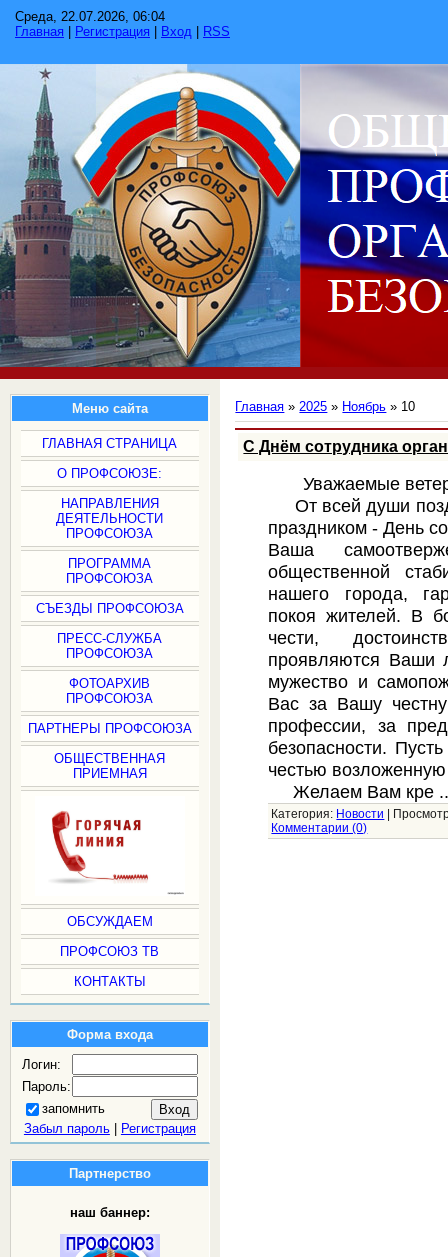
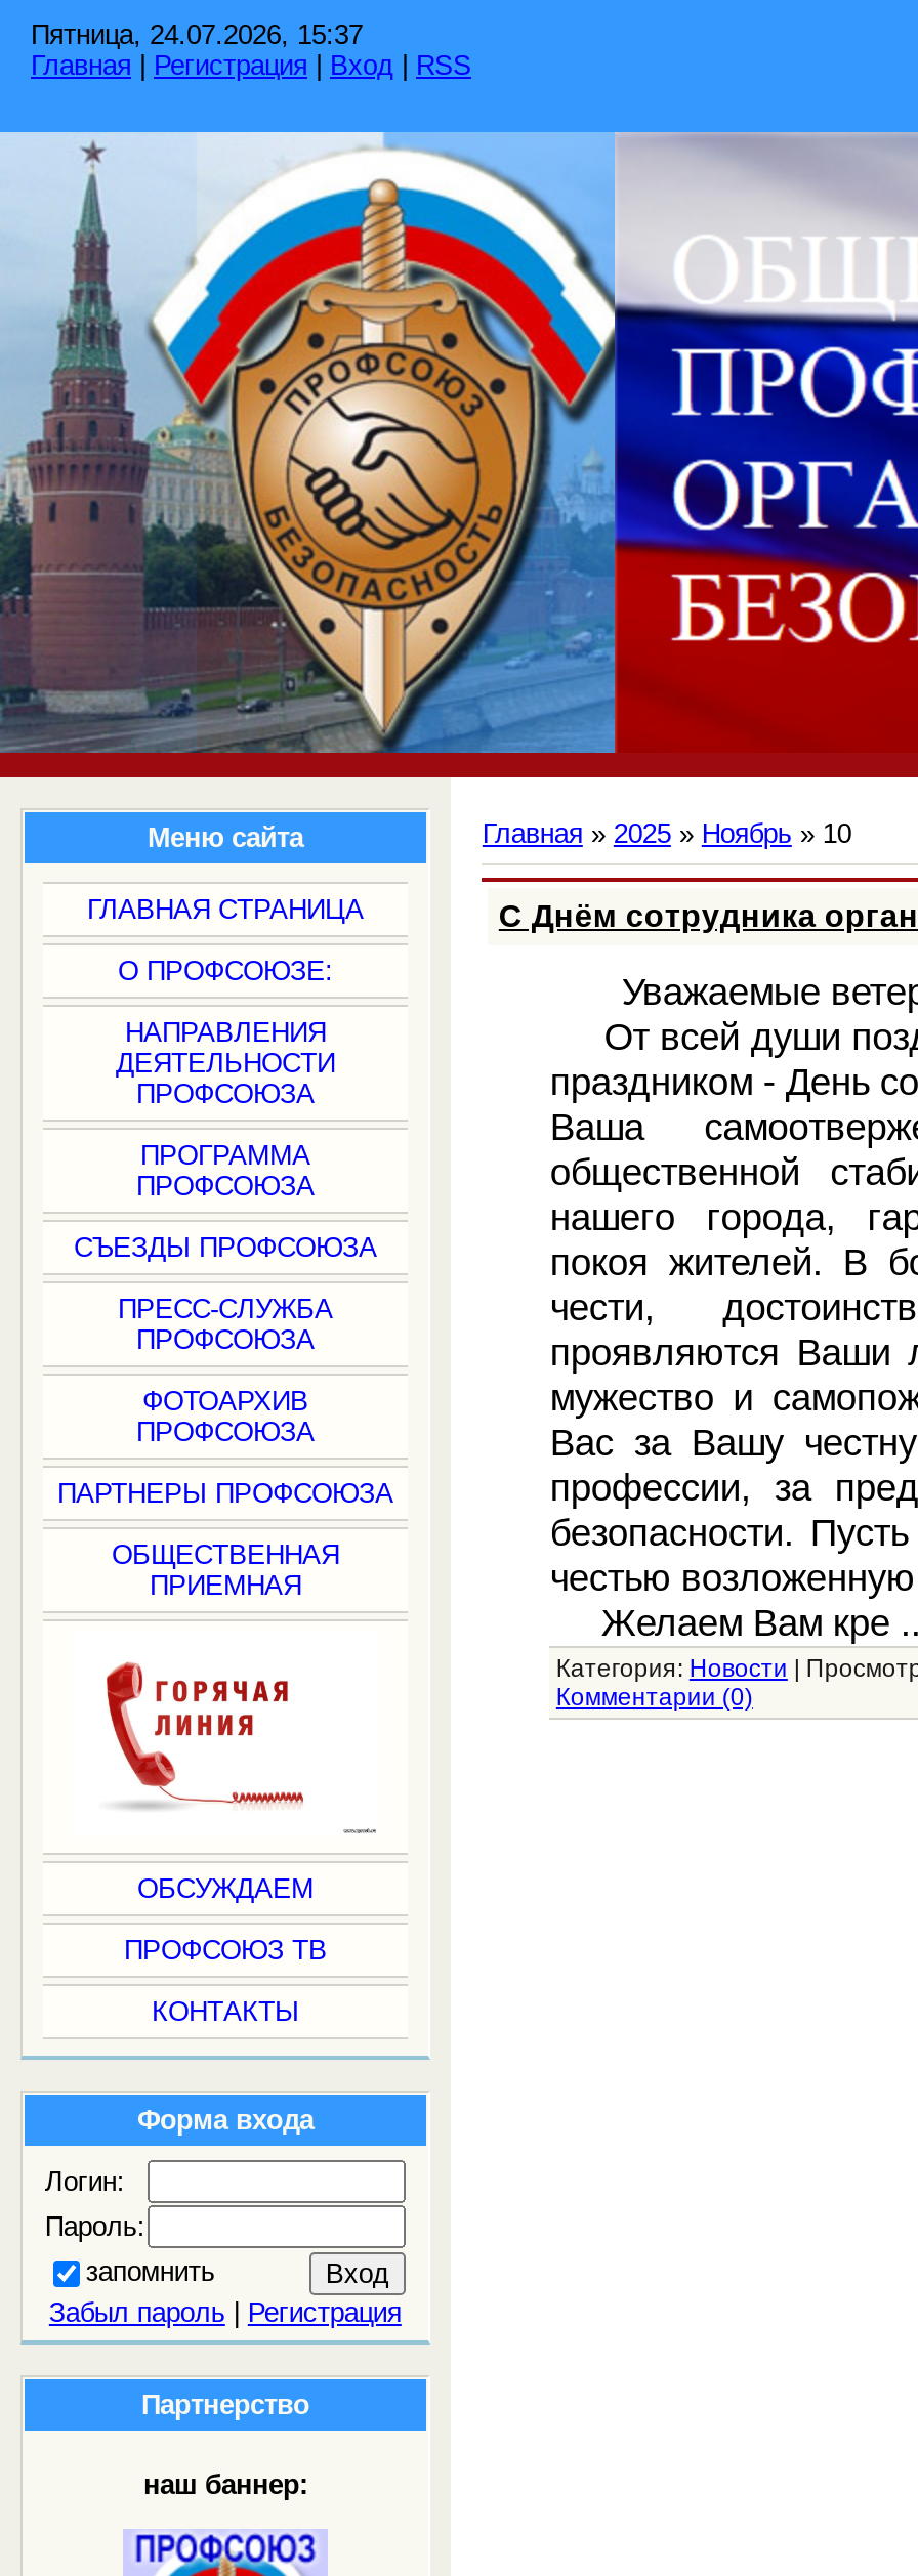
- Среда, 22.07.2026, 06:04
+ Пятница, 24.07.2026, 15:37
